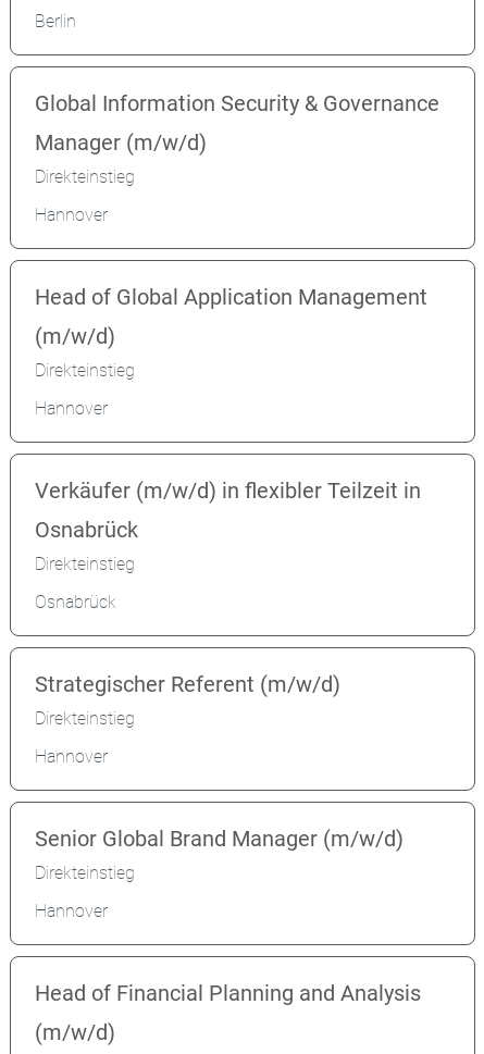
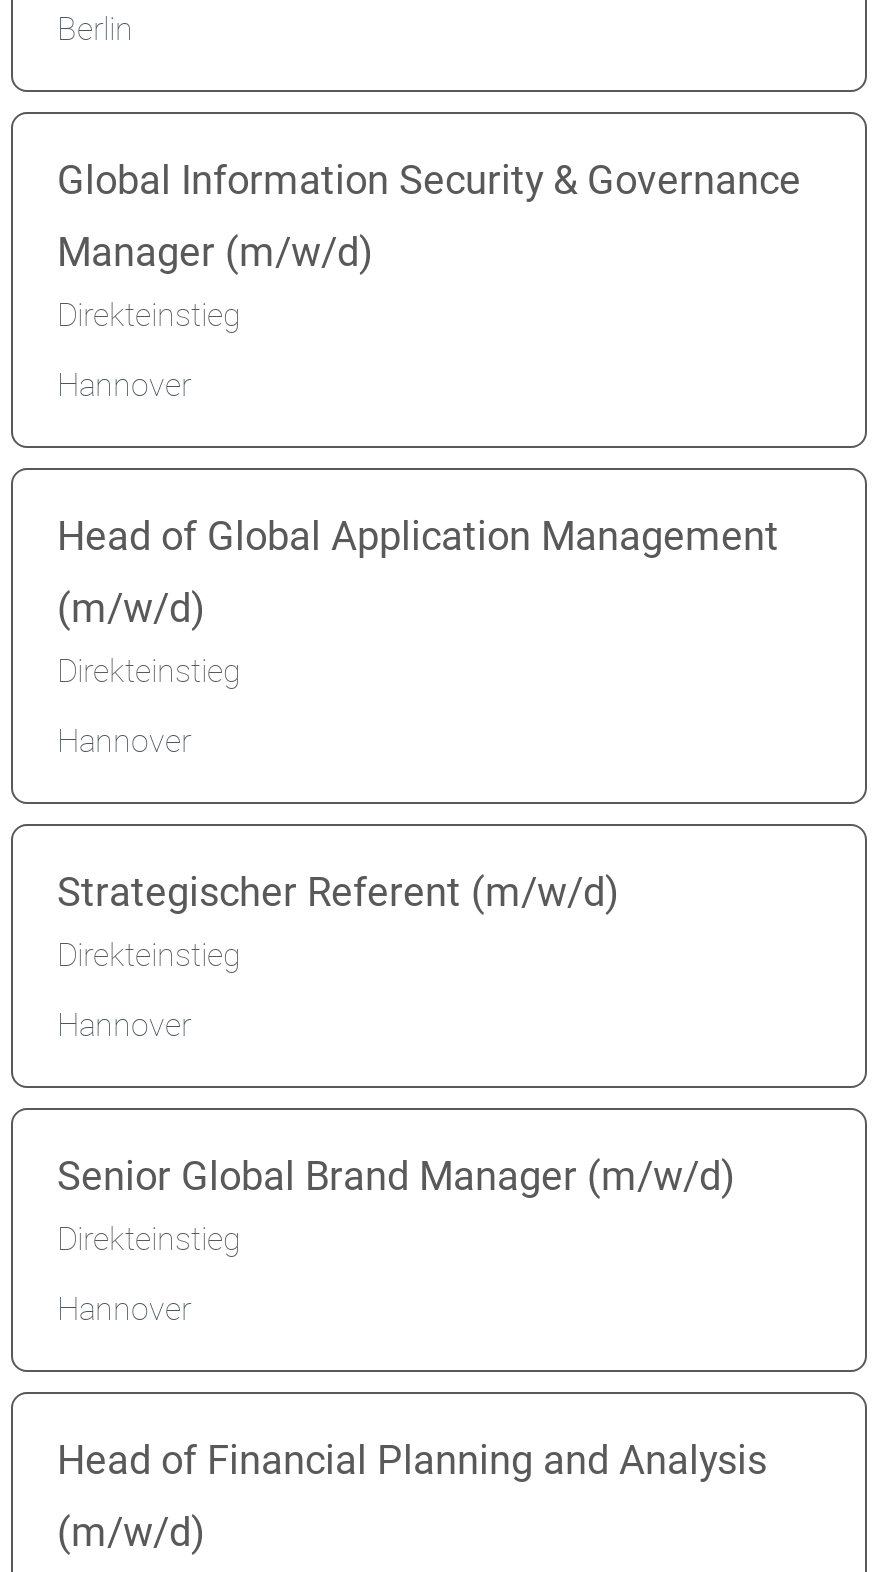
- Verkäufer (m/w/d) in flexibler Teilzeit in
- Osnabrück
- Direkteinstieg
- Osnabrück
